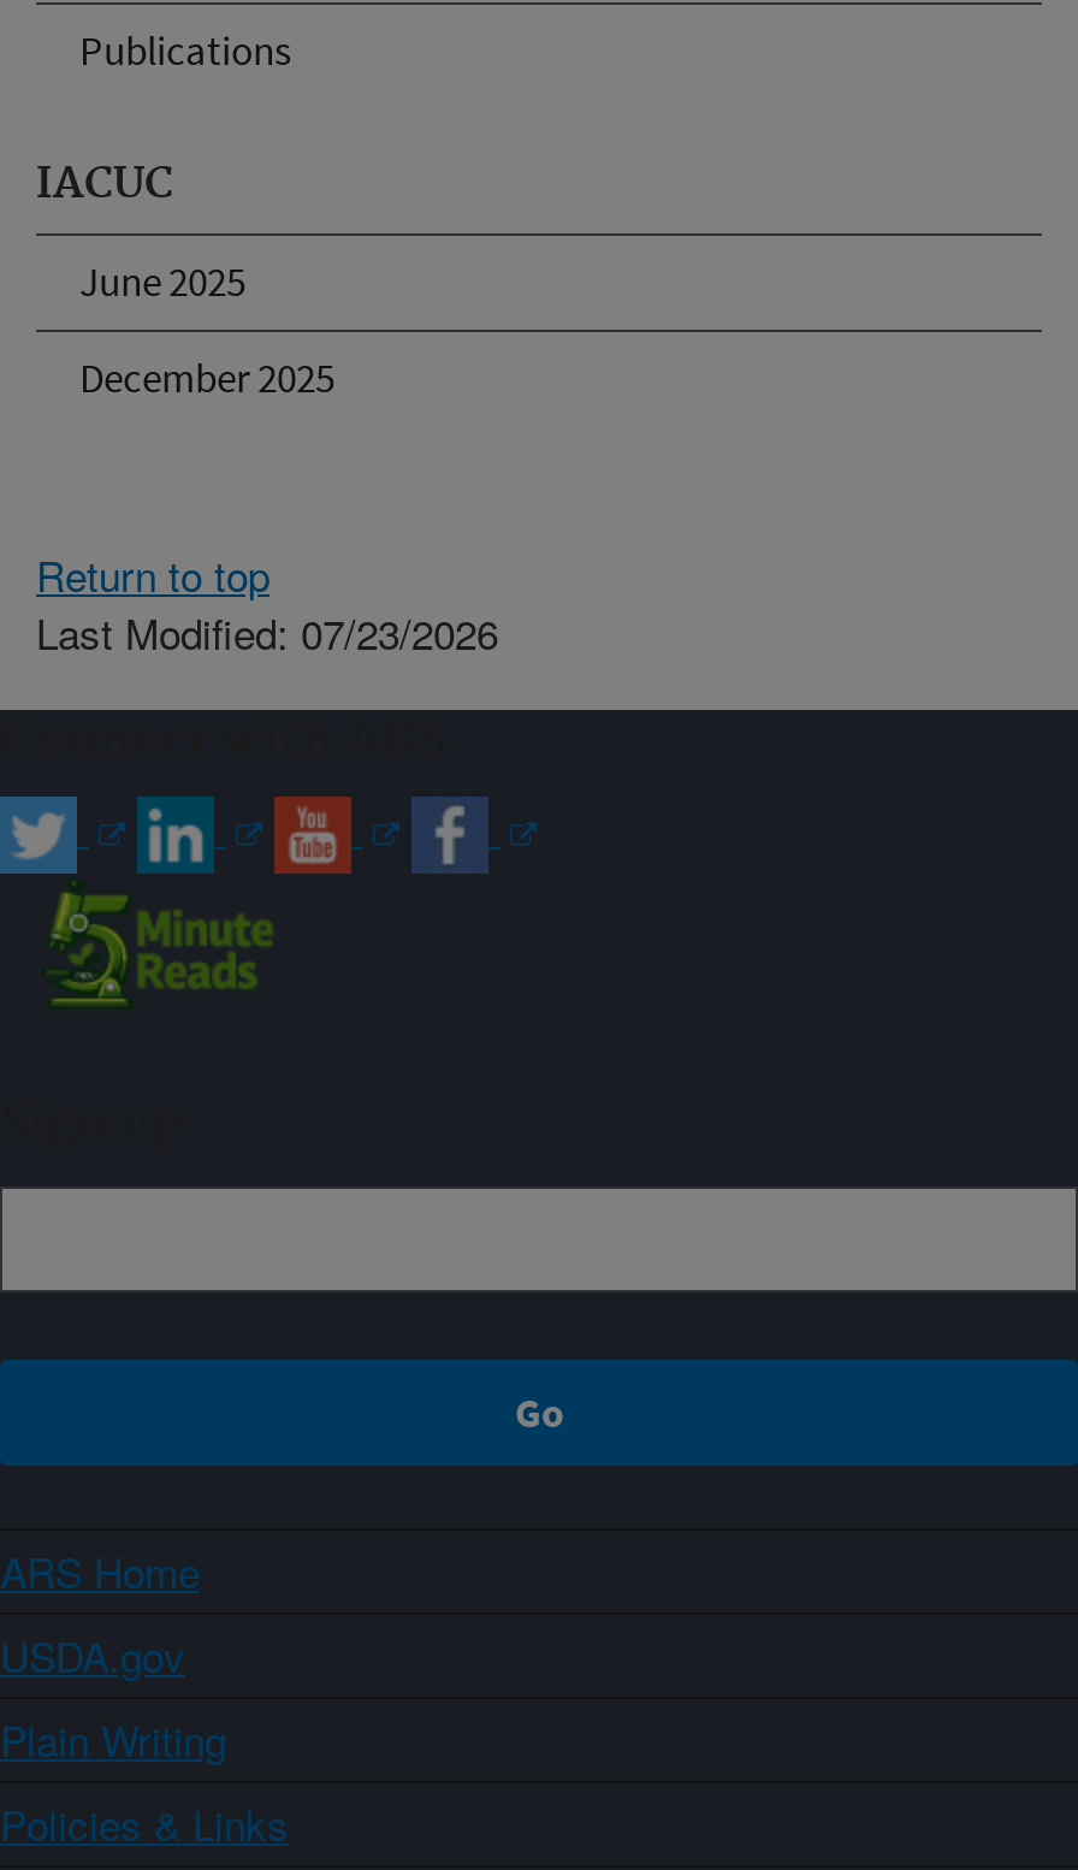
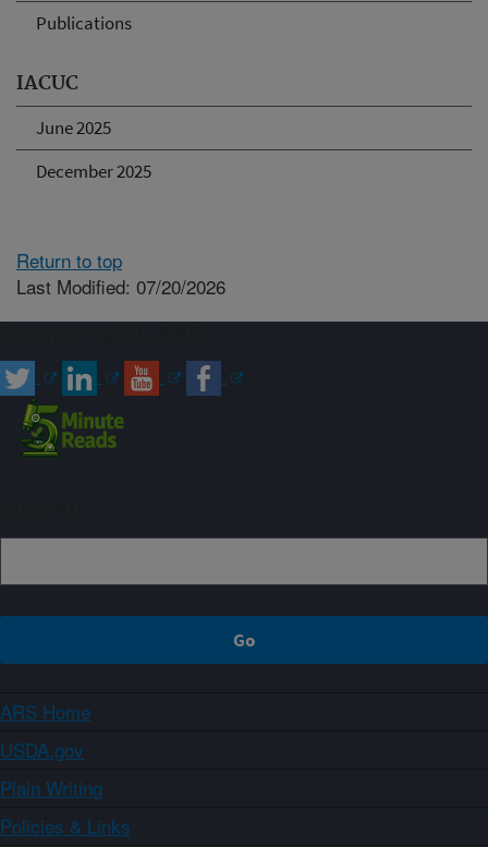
- Last Modified: 07/23/2026
+ Last Modified: 07/20/2026
